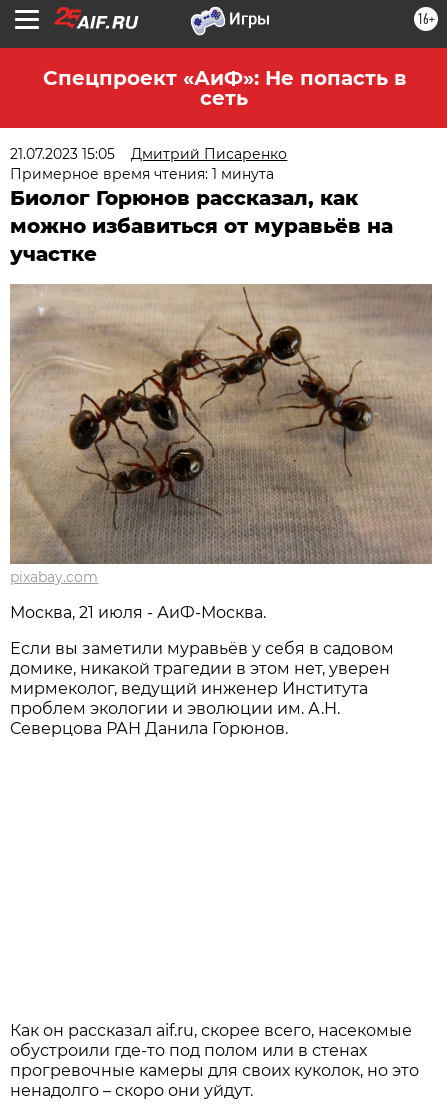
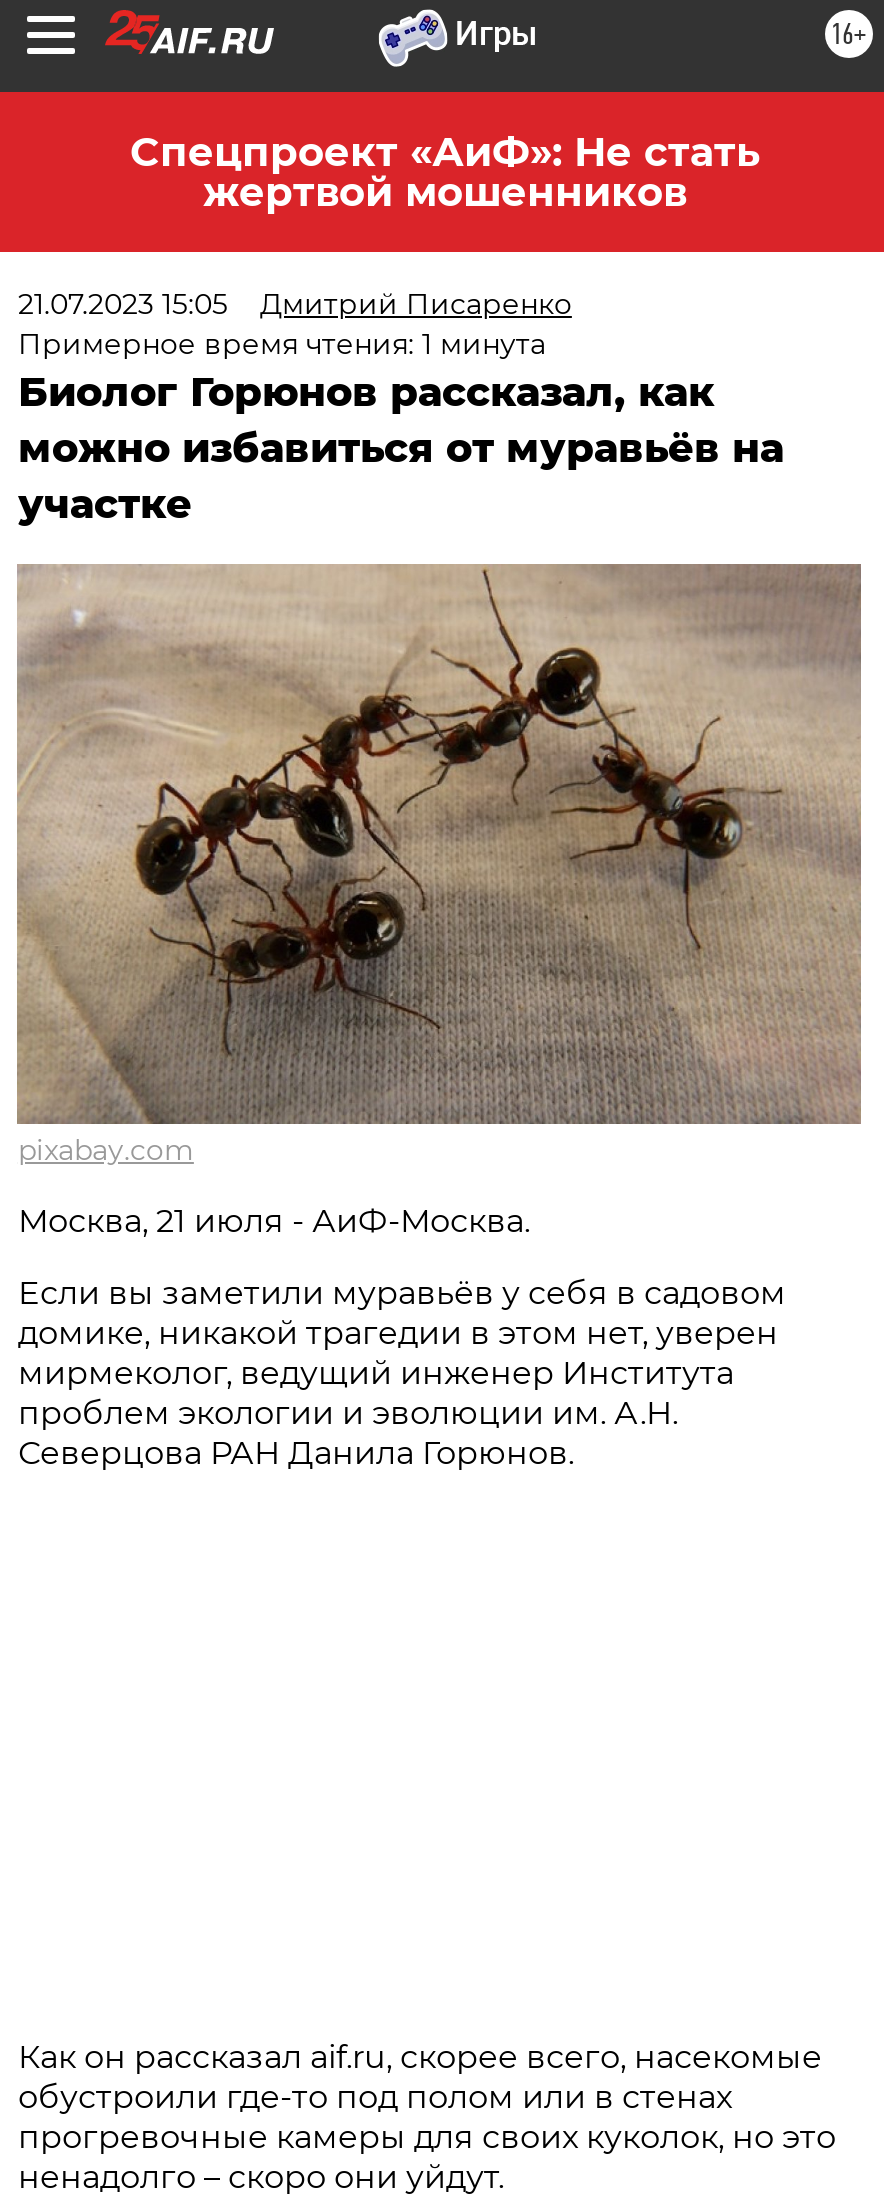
- Спецпроект «АиФ»: Не попасть в
- сеть
+ Спецпроект «АиФ»: Не стать
+ жертвой мошенников
